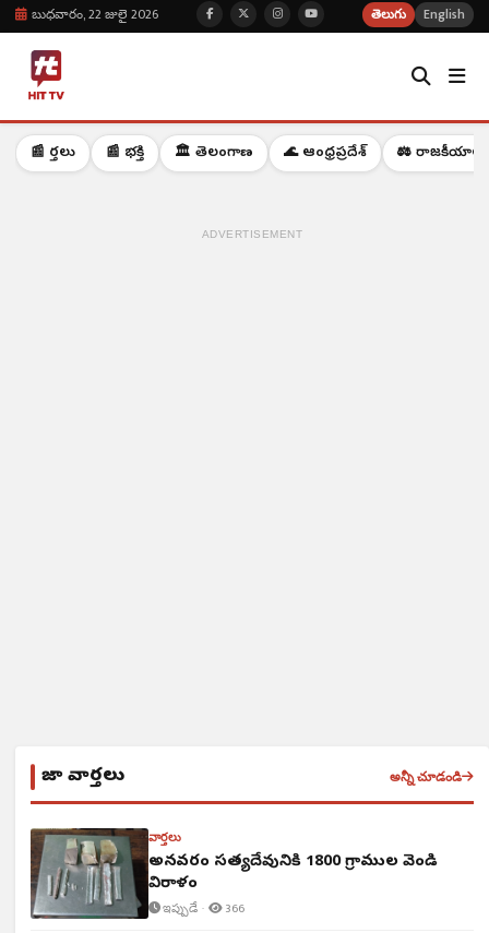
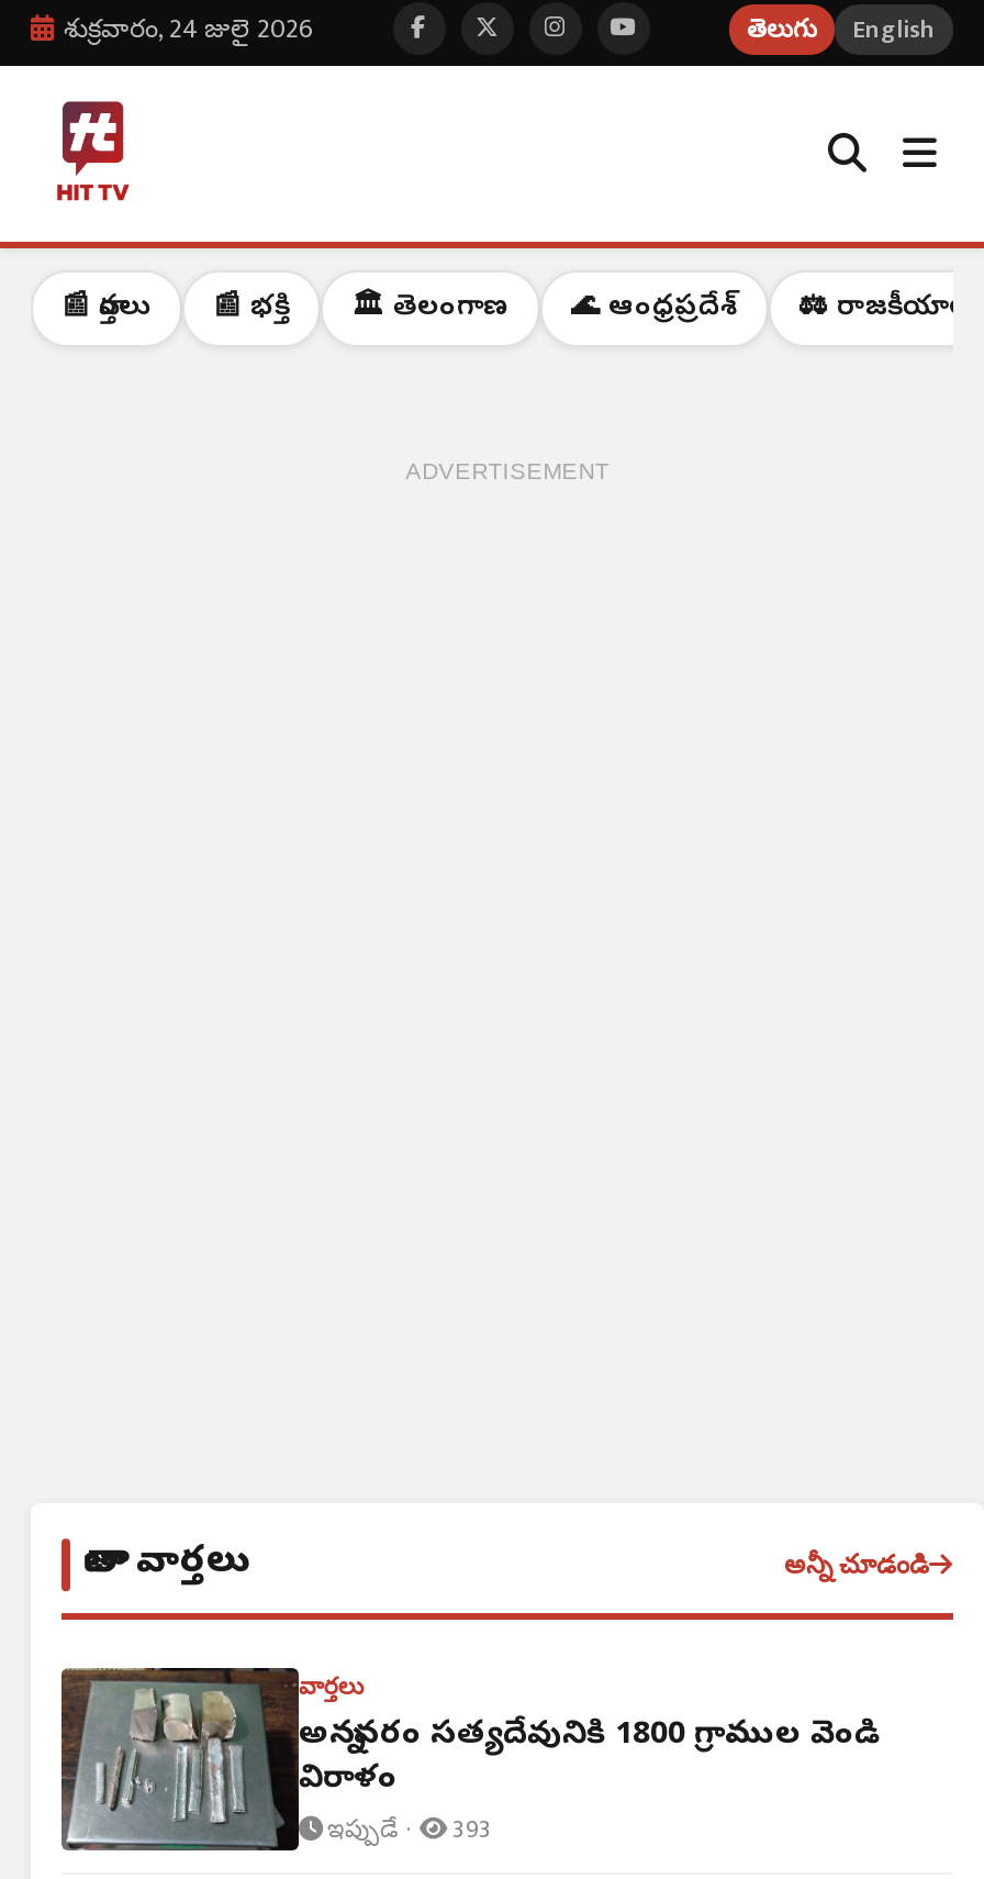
- బుధవారం, 22 జులై 2026
+ శుక్రవారం, 24 జులై 2026

- ఇప్పుడే · 366
+ ఇప్పుడే · 393
